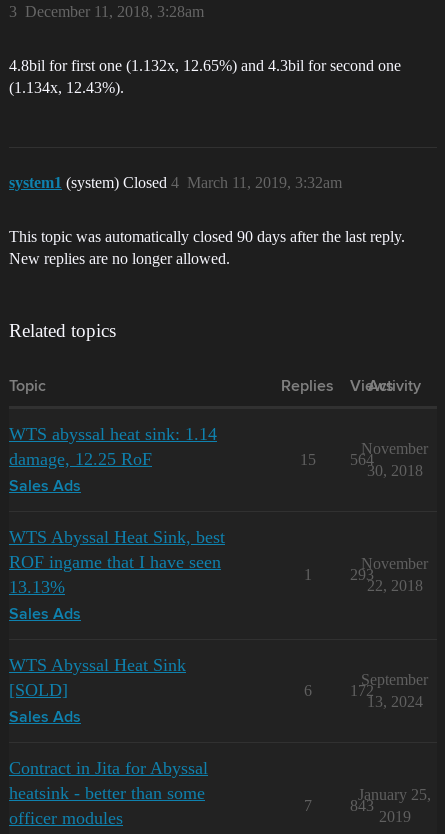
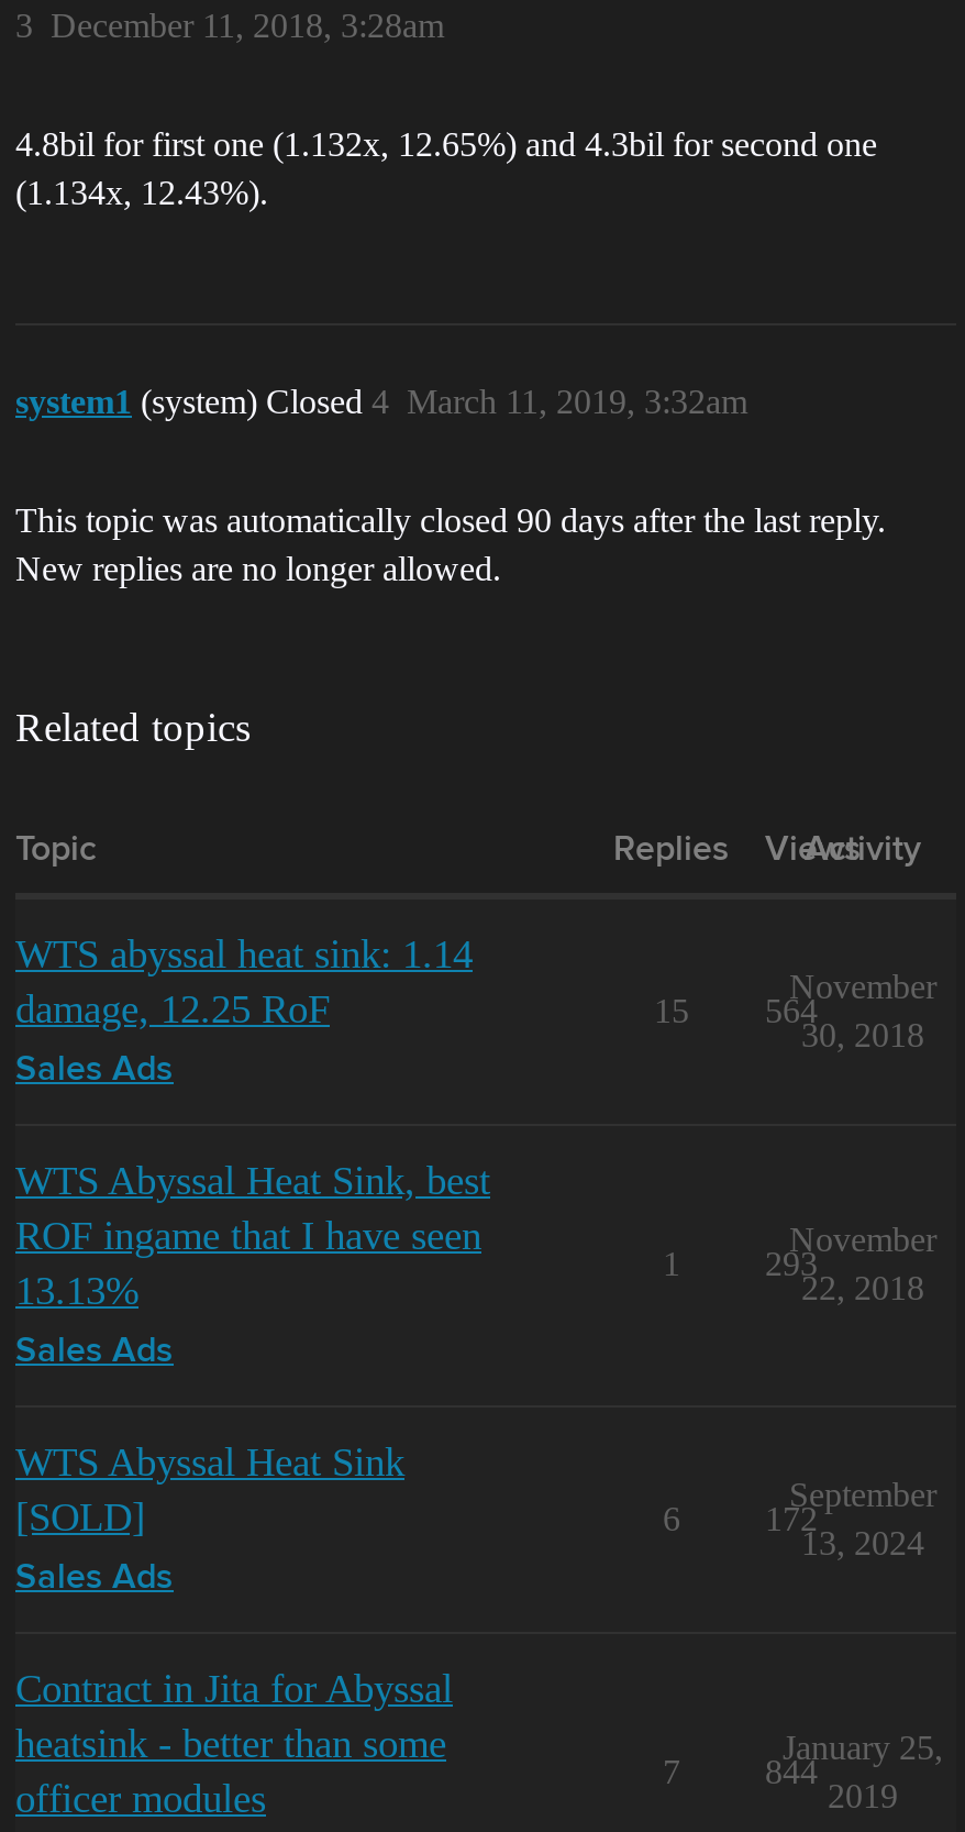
- 843
+ 844
